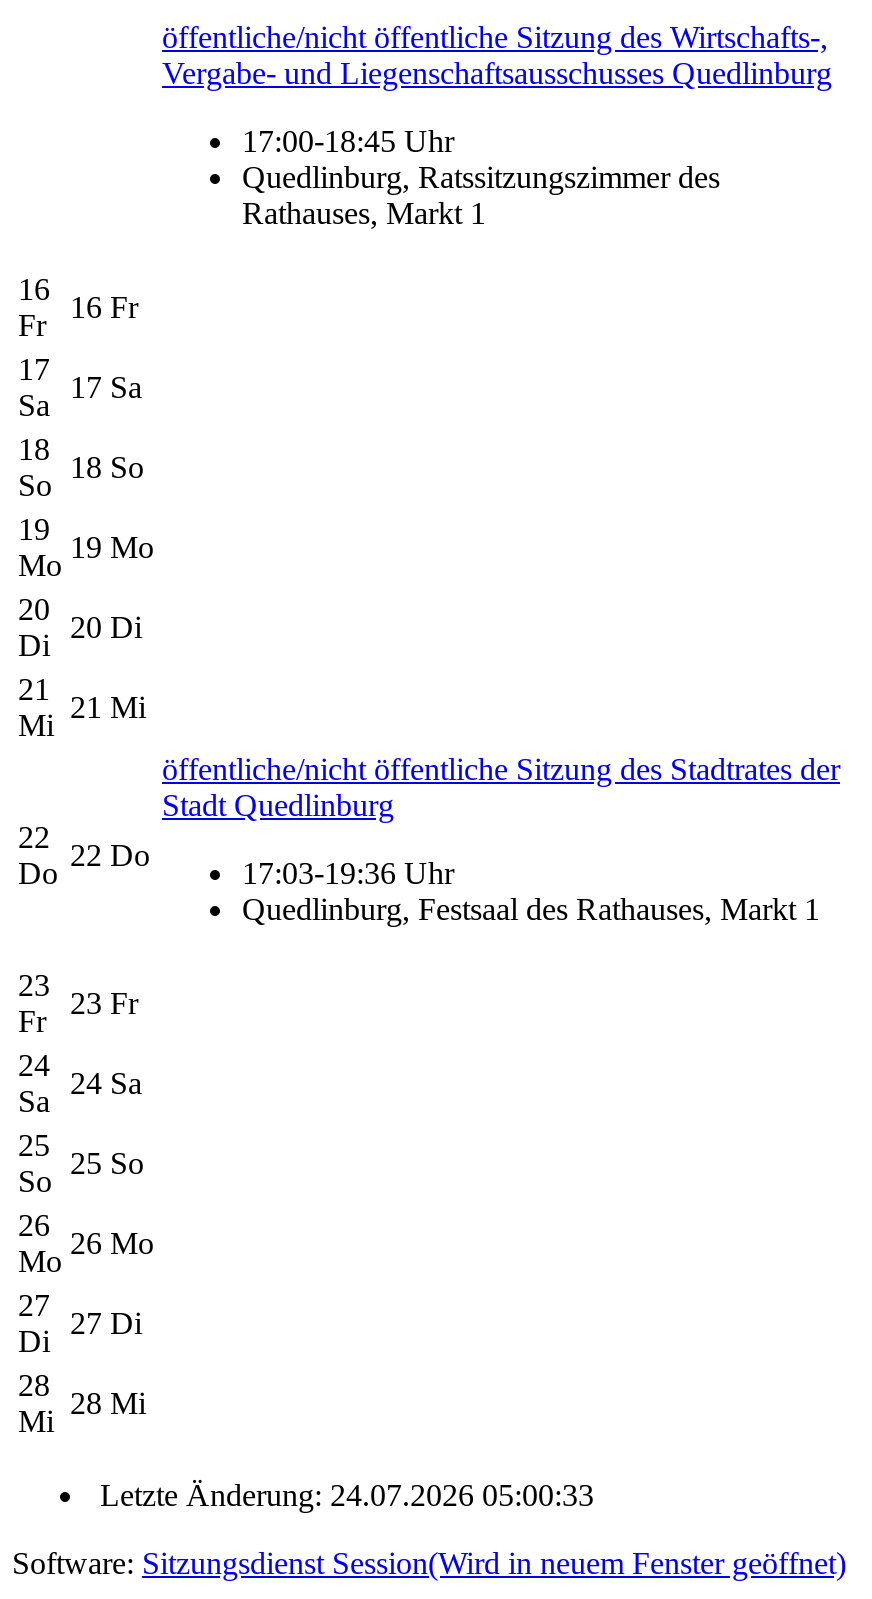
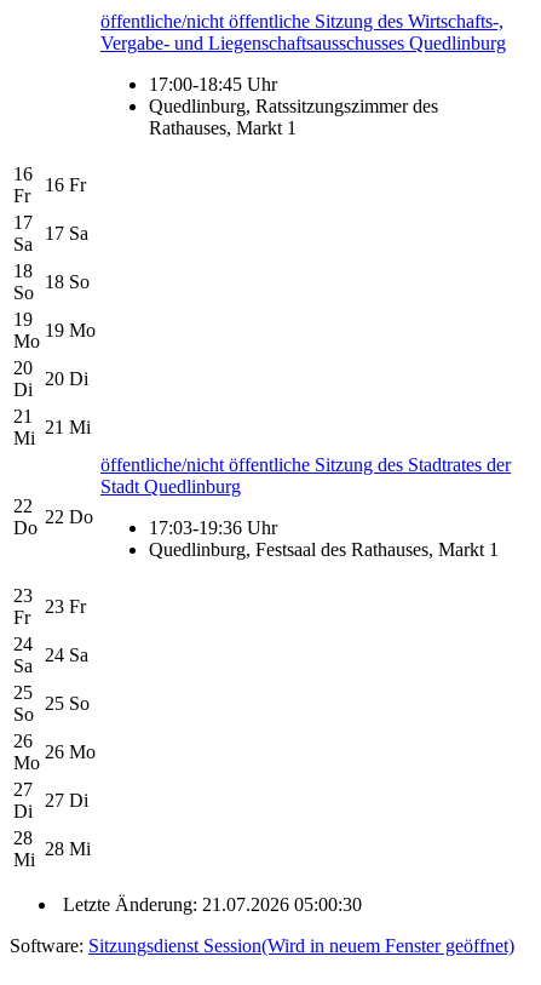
- Letzte Änderung: 24.07.2026 05:00:33
+ Letzte Änderung: 21.07.2026 05:00:30
